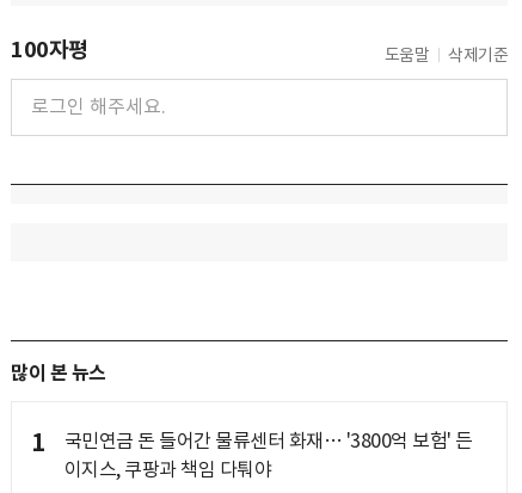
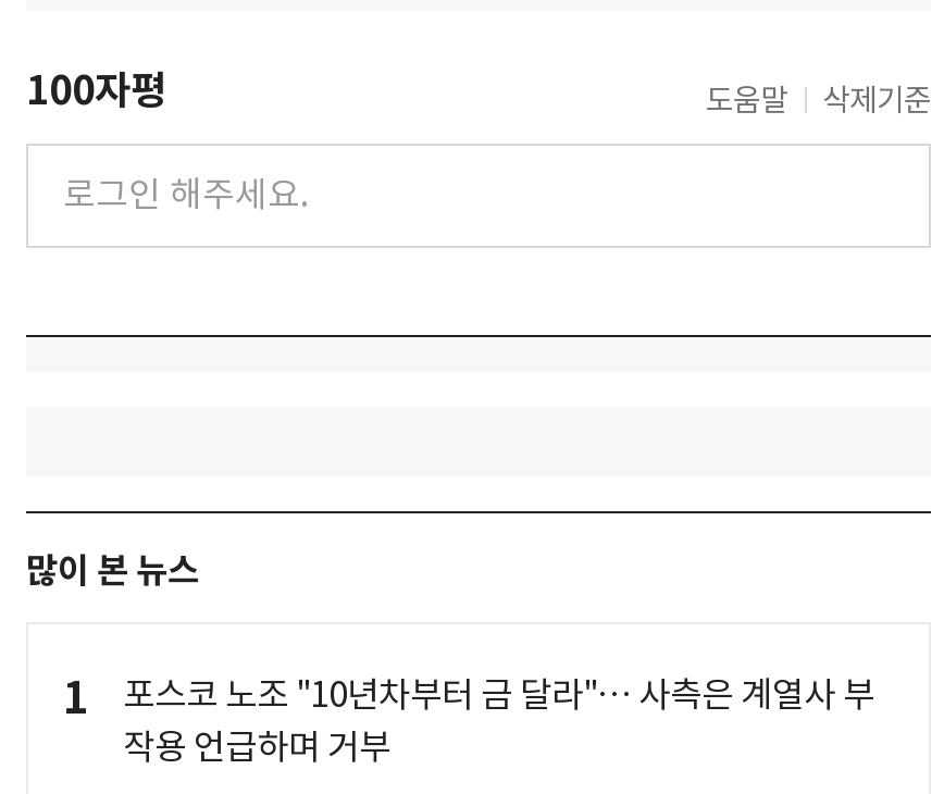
- 국민연금 돈 들어간 물류센터 화재… '3800억 보험' 든
- 이지스, 쿠팡과 책임 다퉈야
+ 포스코 노조 "10년차부터 금 달라"… 사측은 계열사 부
+ 작용 언급하며 거부
